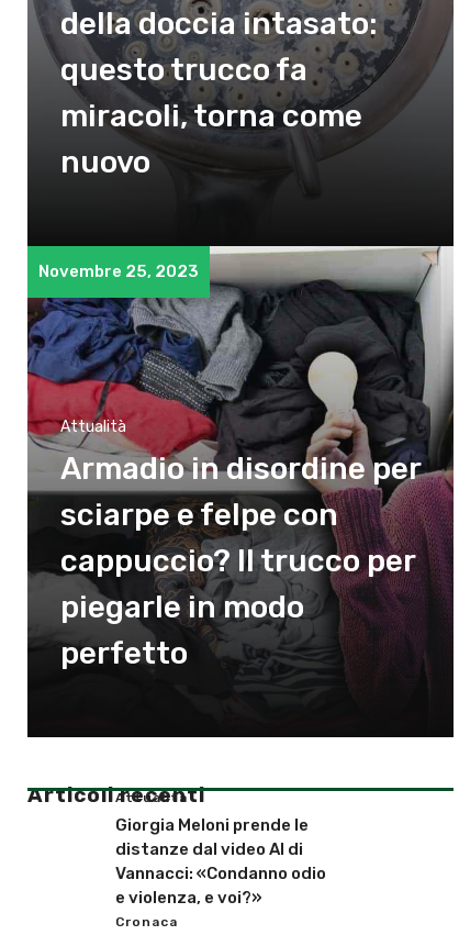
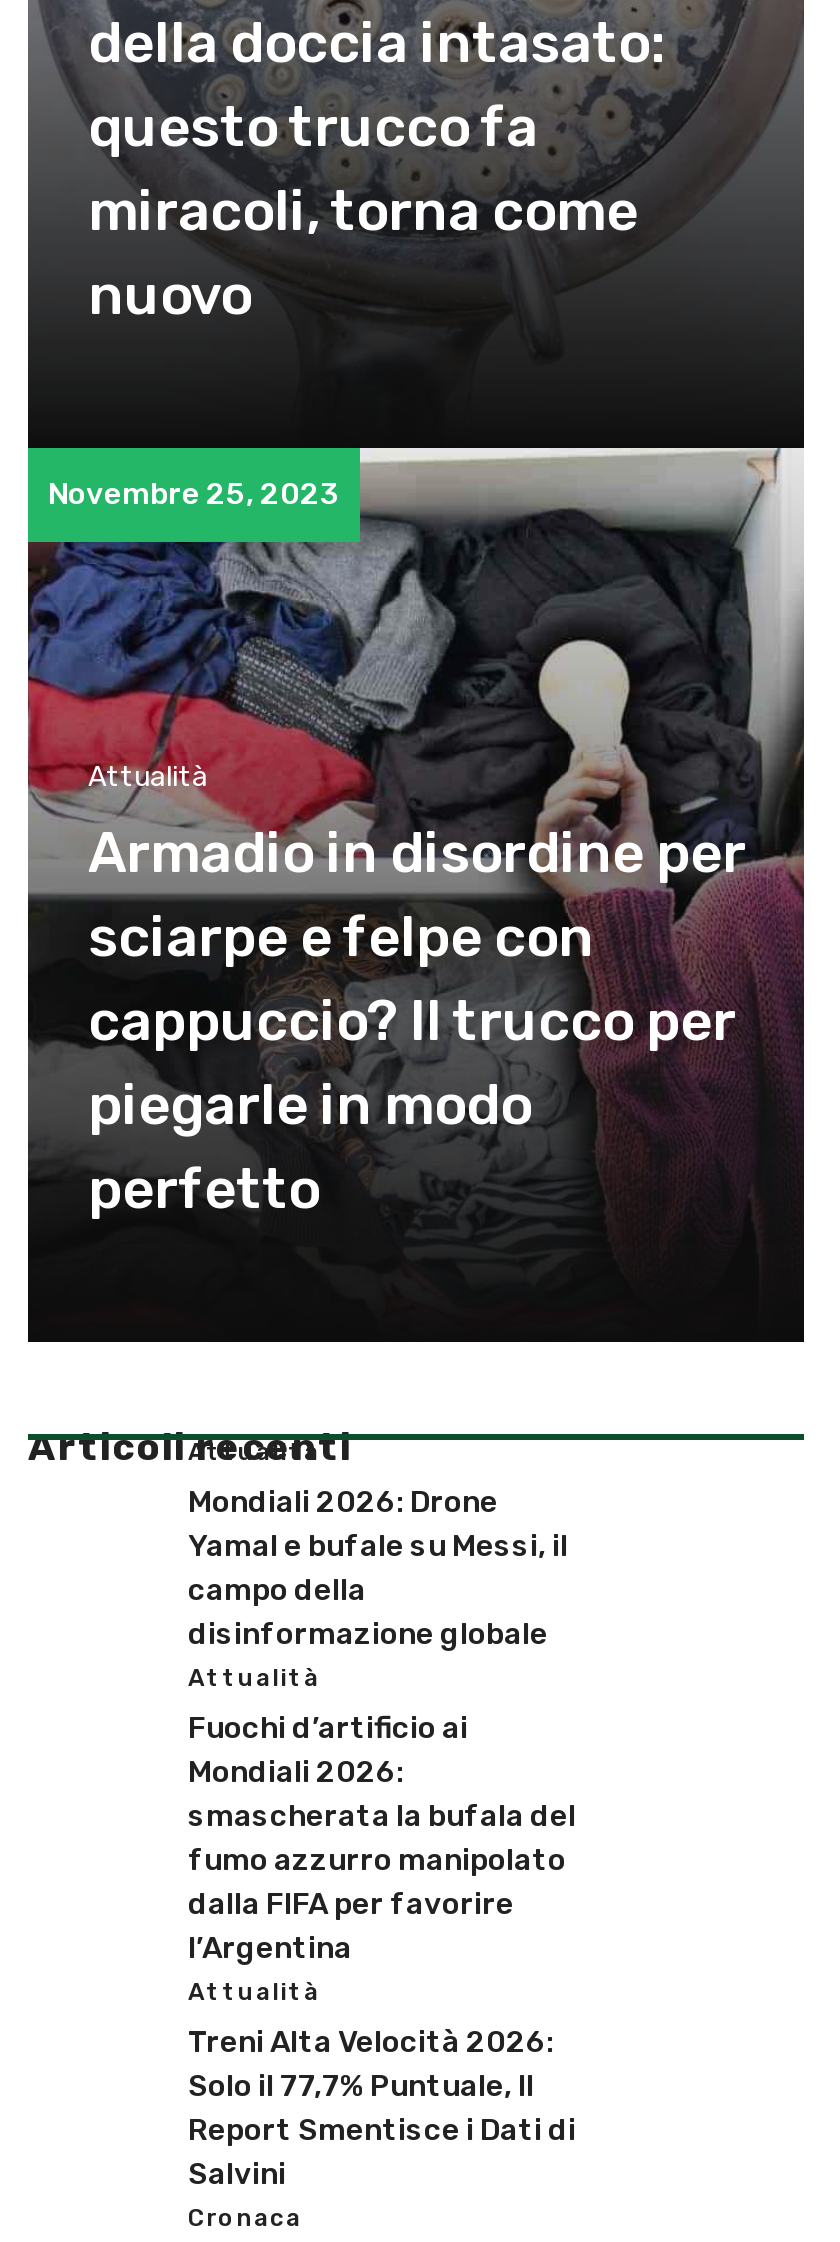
- Giorgia Meloni prende le
- distanze dal video AI di
- Vannacci: «Condanno odio
- e violenza, e voi?»
+ Mondiali 2026: Drone
+ Yamal e bufale su Messi, il
+ campo della
+ disinformazione globale
+ Attualità
+ Fuochi d’artificio ai
+ Mondiali 2026:
+ smascherata la bufala del
+ fumo azzurro manipolato
+ dalla FIFA per favorire
+ l’Argentina
+ Attualità
+ Treni Alta Velocità 2026:
+ Solo il 77,7% Puntuale, Il
+ Report Smentisce i Dati di
+ Salvini
